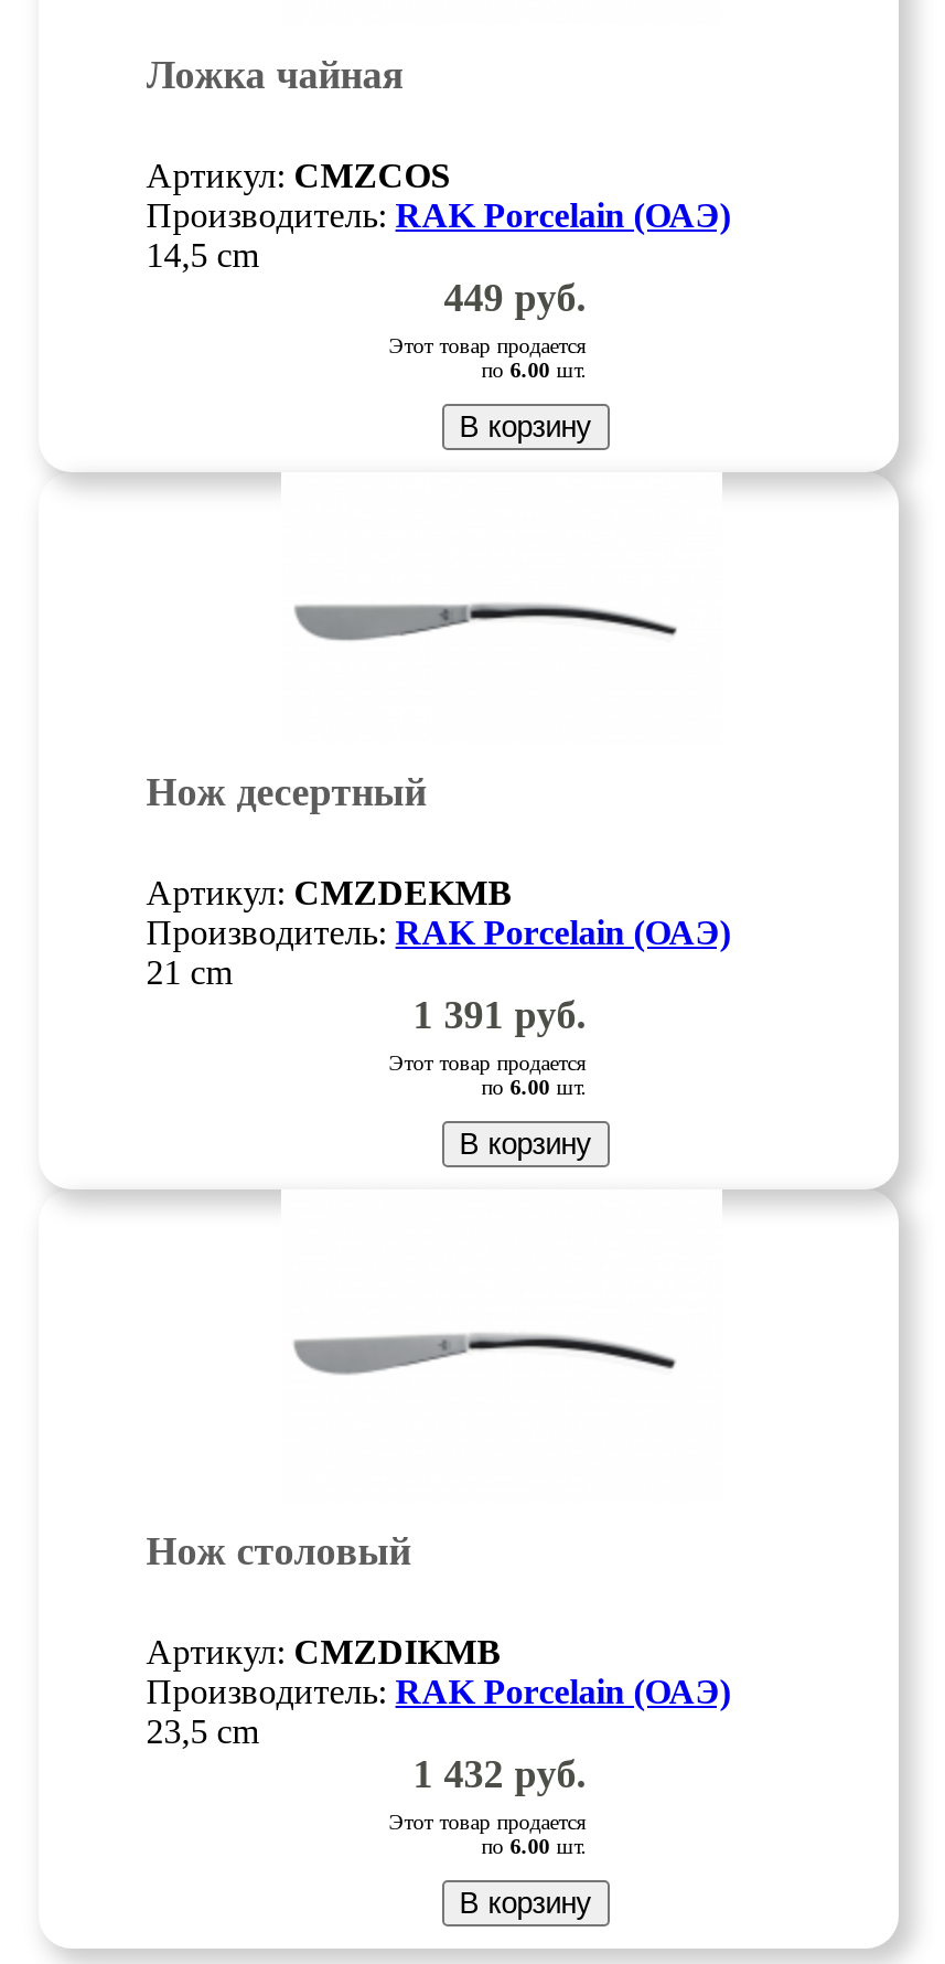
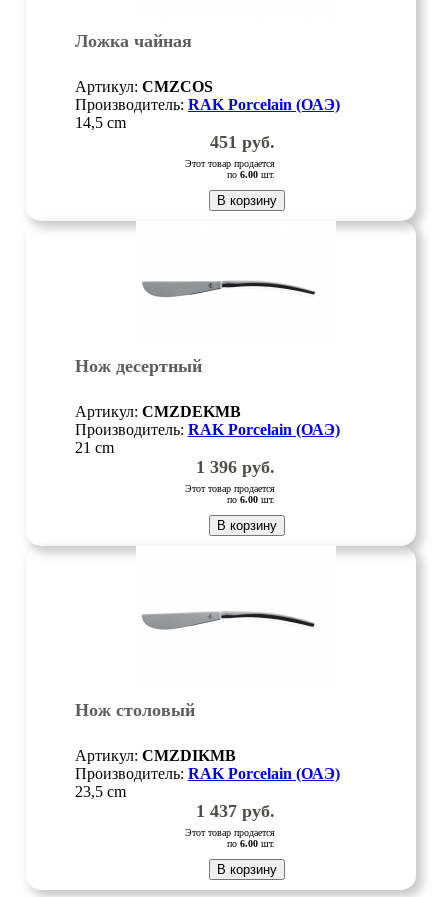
- 449 руб.
+ 451 руб.

- 1 391 руб.
+ 1 396 руб.

- 1 432 руб.
+ 1 437 руб.
